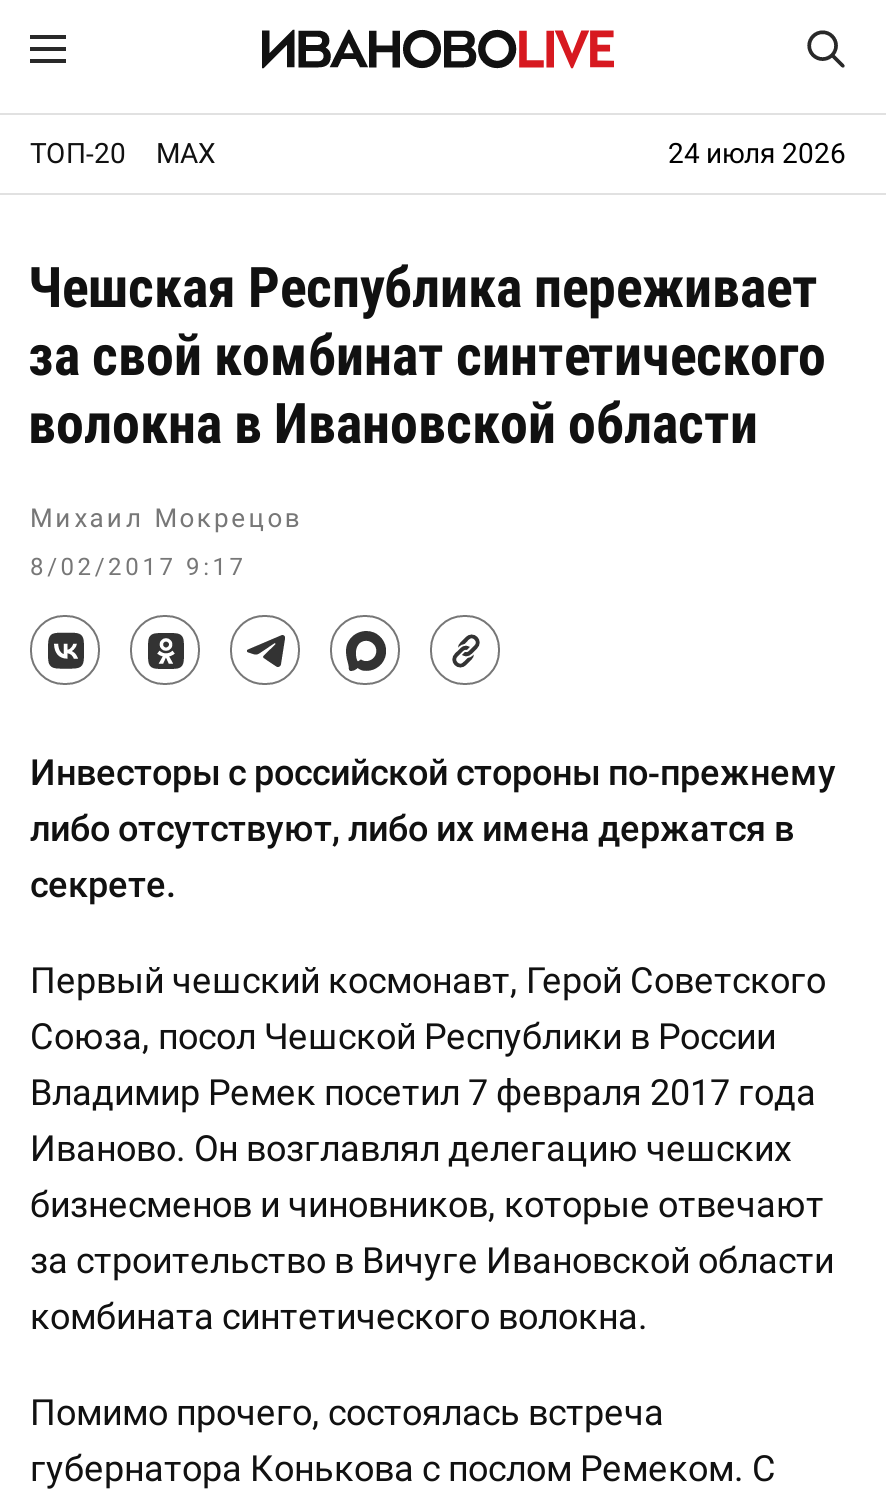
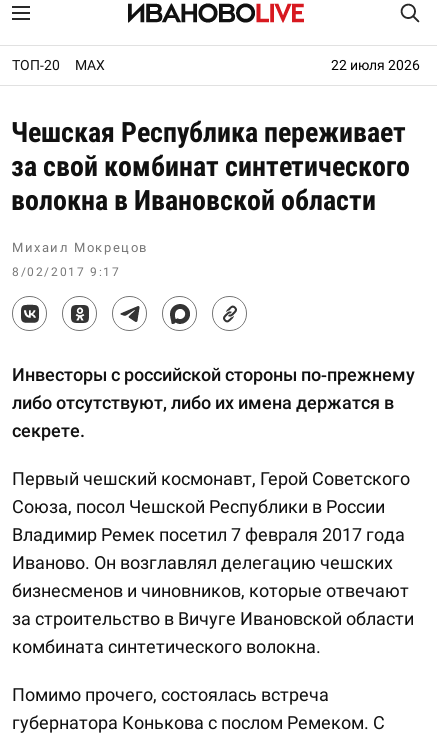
- 24 июля 2026
+ 22 июля 2026
